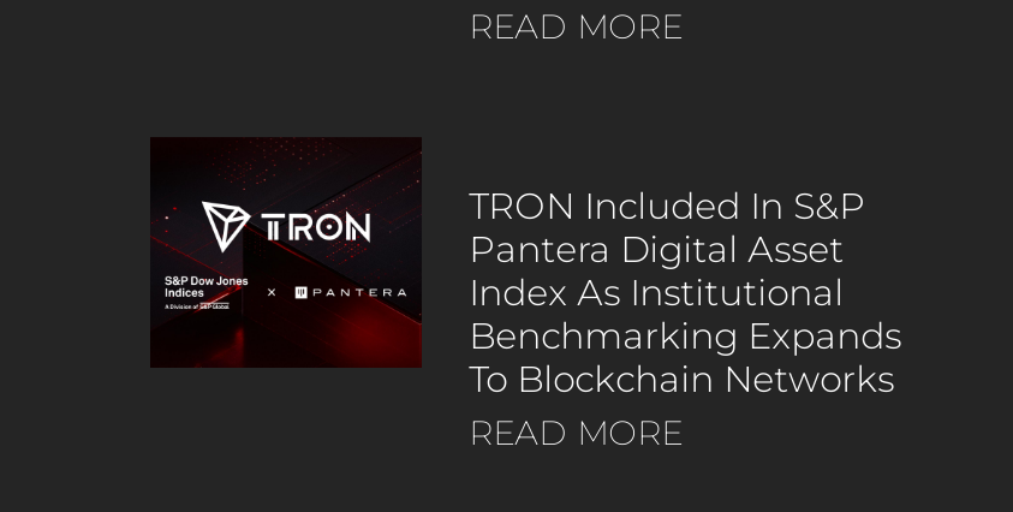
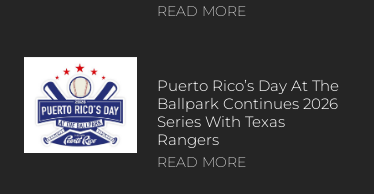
- [image]
- TRON Included In S&P
- Pantera Digital Asset
- Index As Institutional
- Benchmarking Expands
- To Blockchain Networks
+ [image]
+ Puerto Rico’s Day At The
+ Ballpark Continues 2026
+ Series With Texas
+ Rangers
